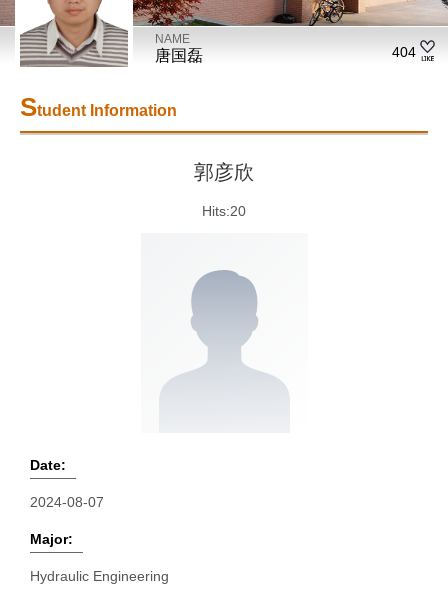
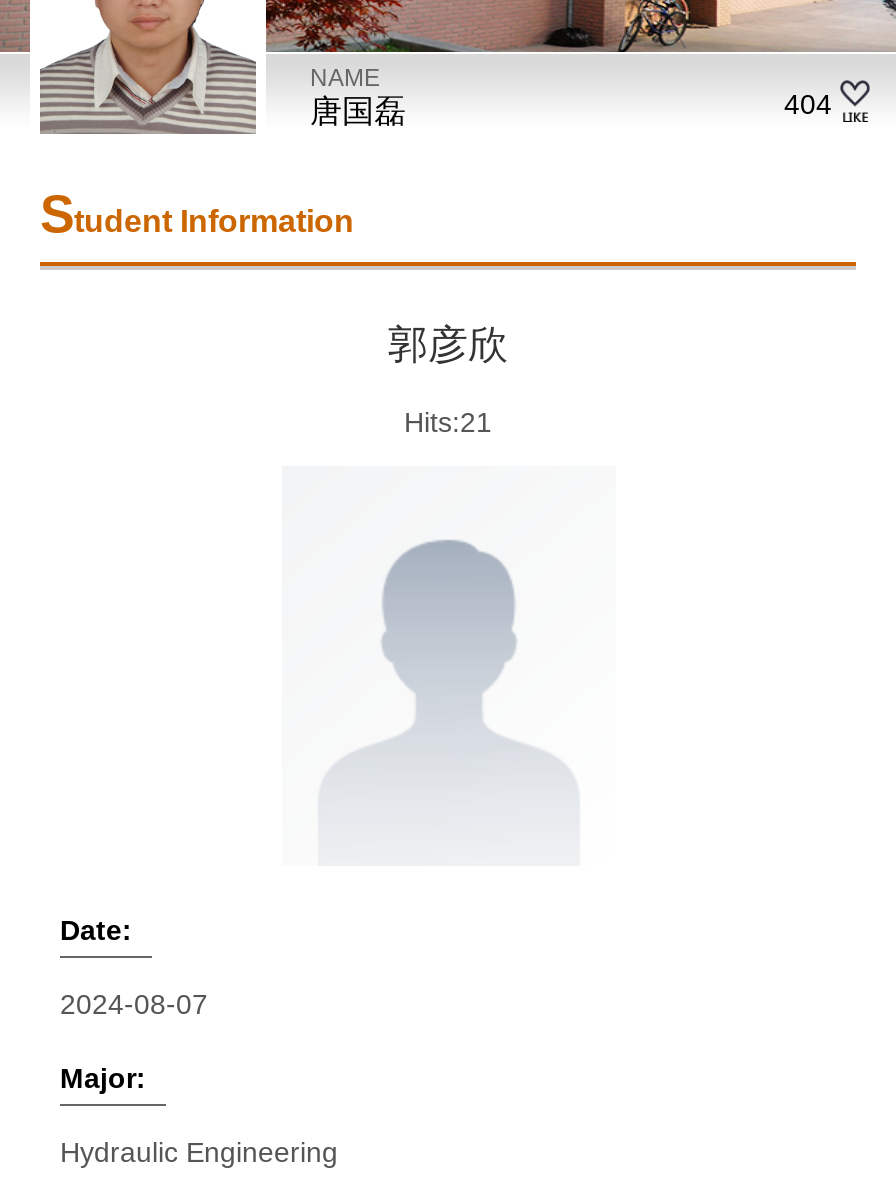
- Hits:20
+ Hits:21
